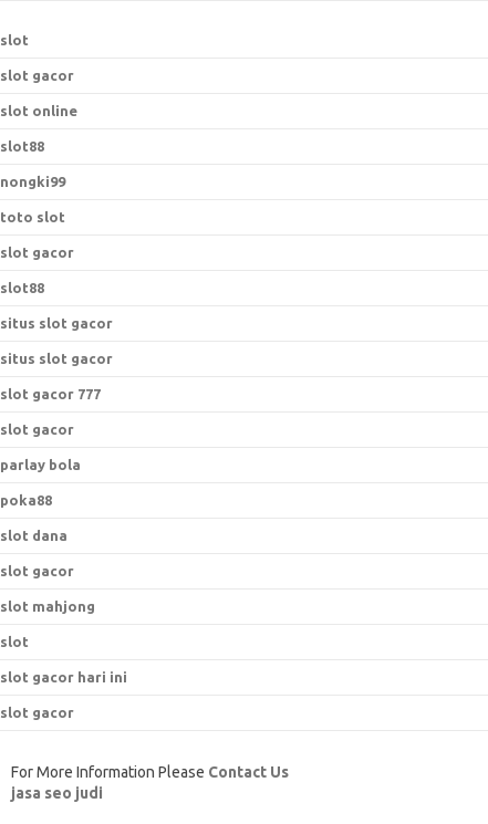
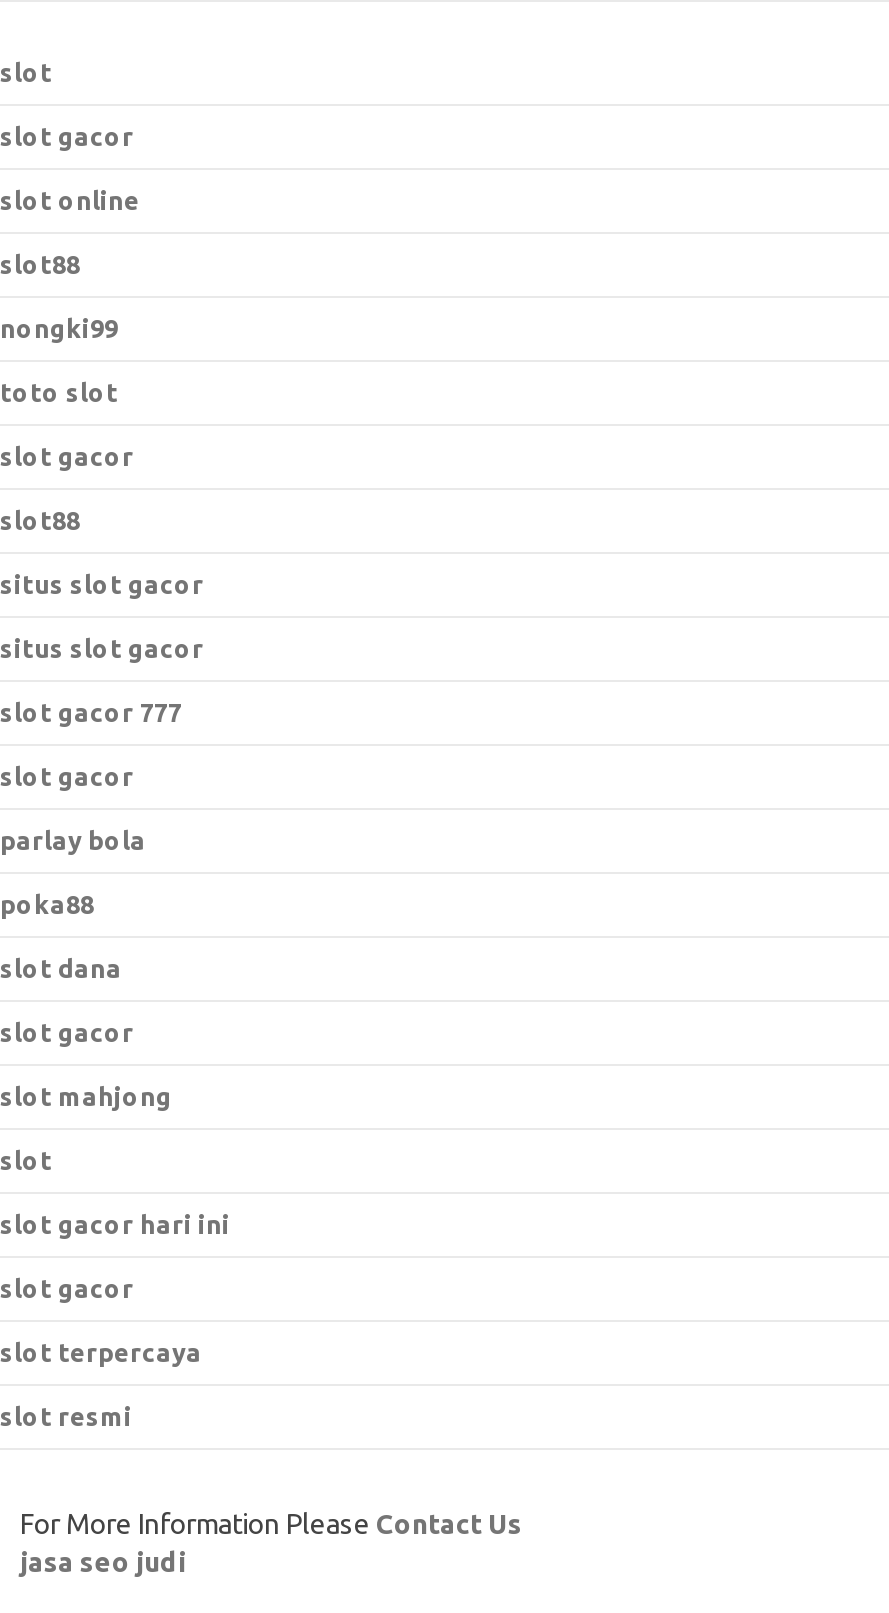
+ slot terpercaya
+ slot resmi
